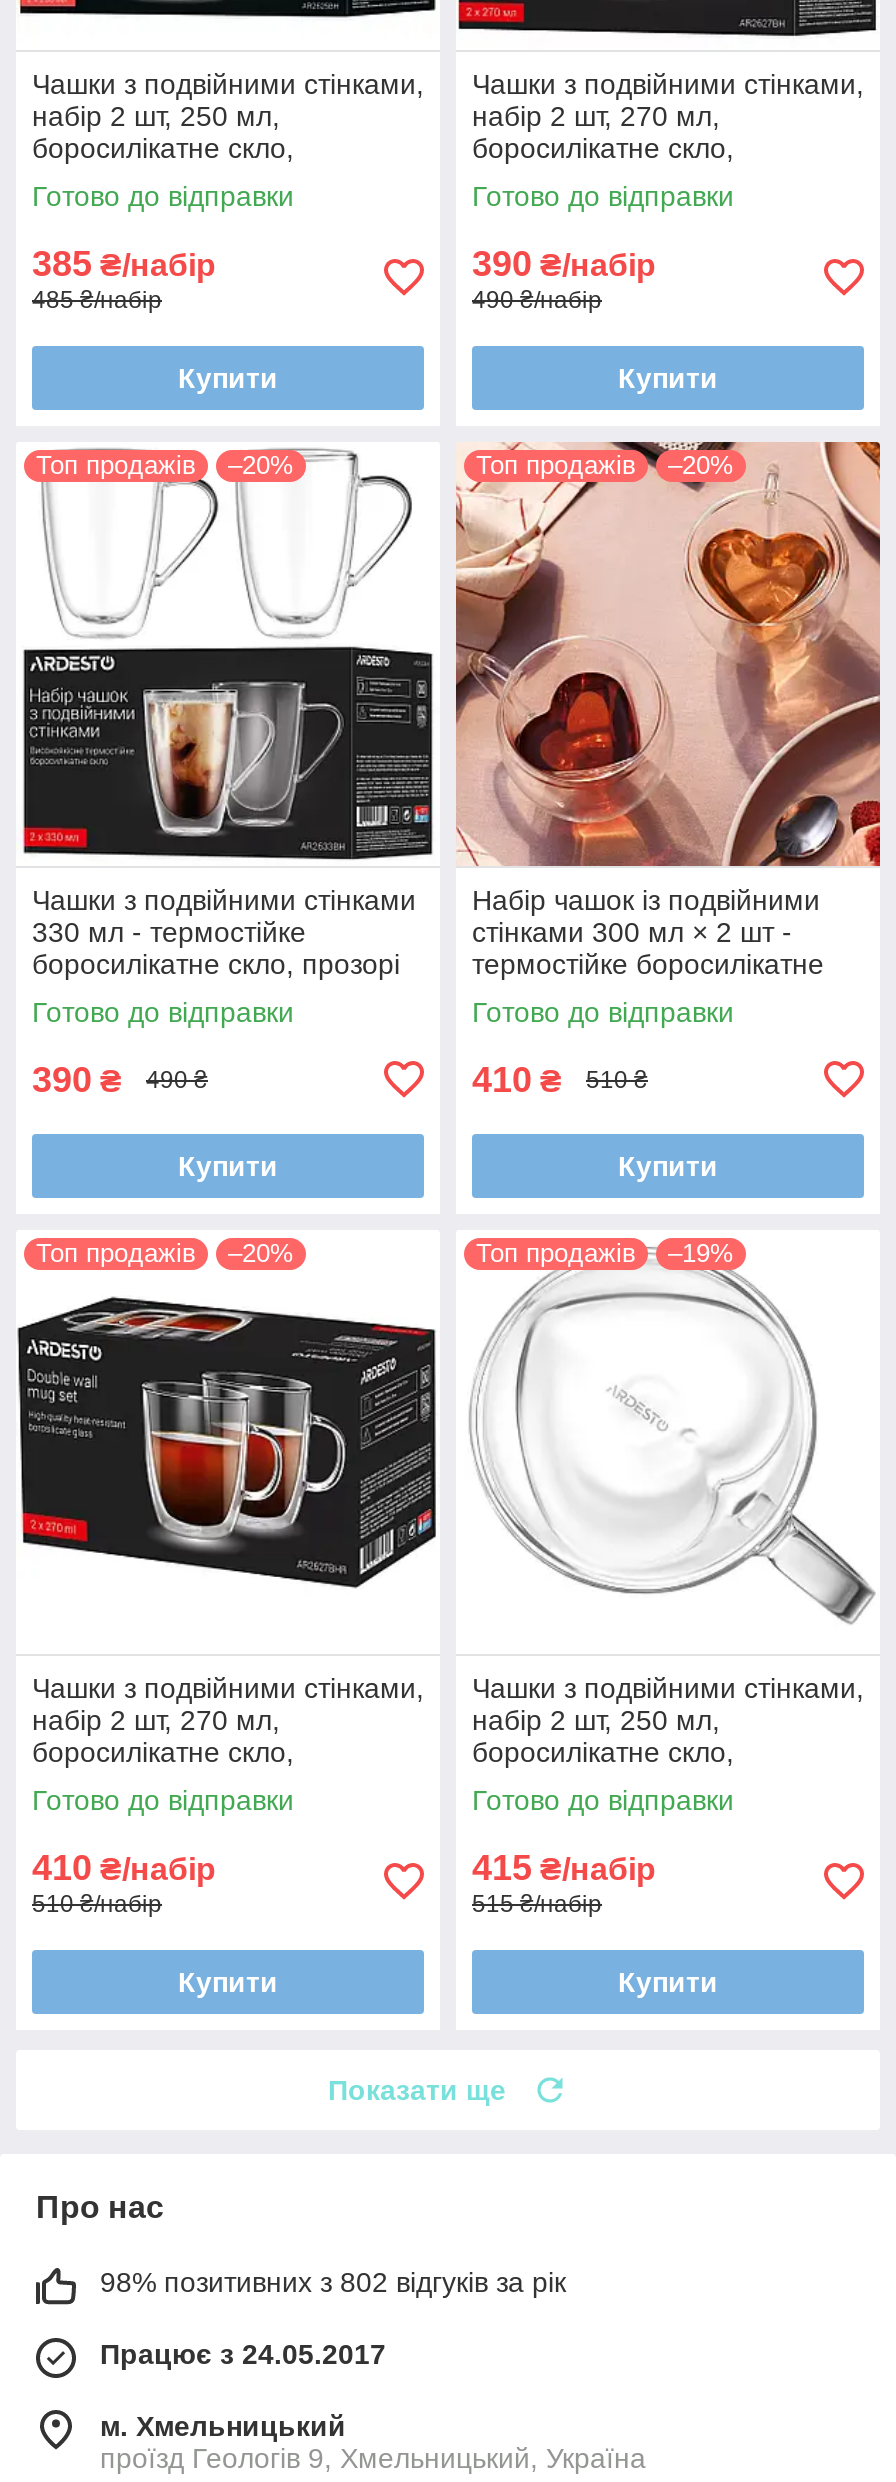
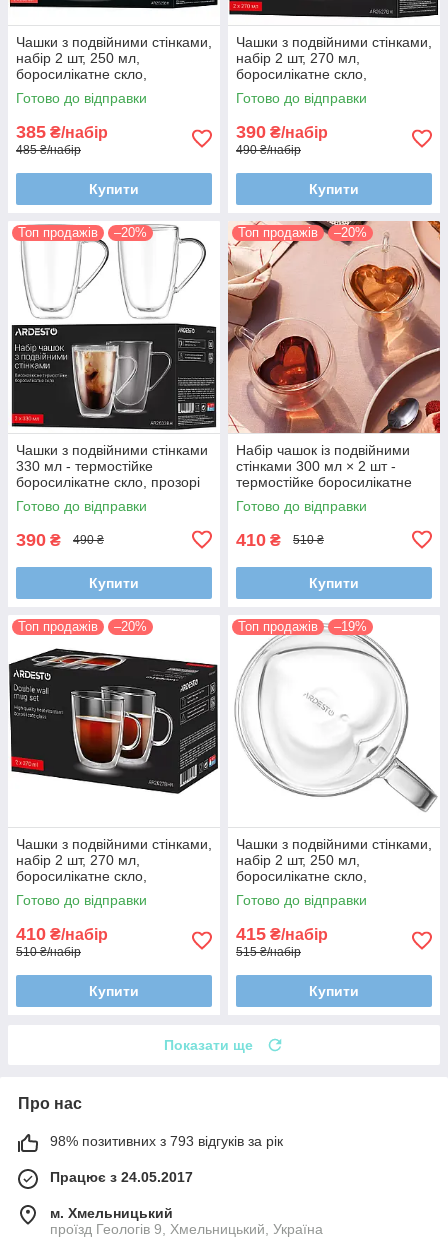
- 98% позитивних з 802 відгуків за рік
+ 98% позитивних з 793 відгуків за рік
